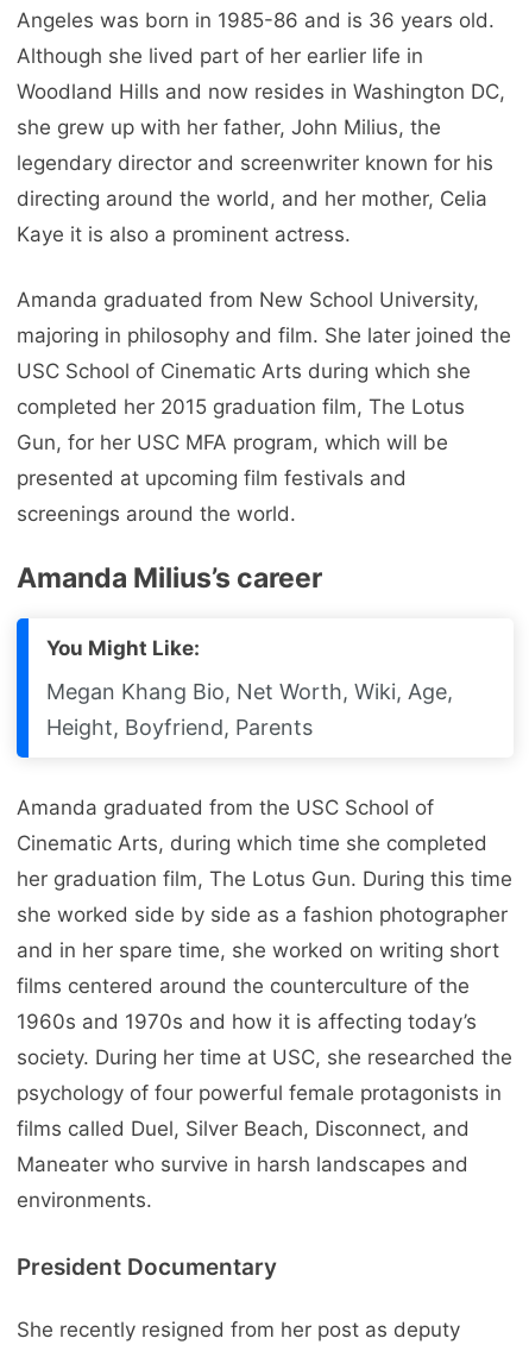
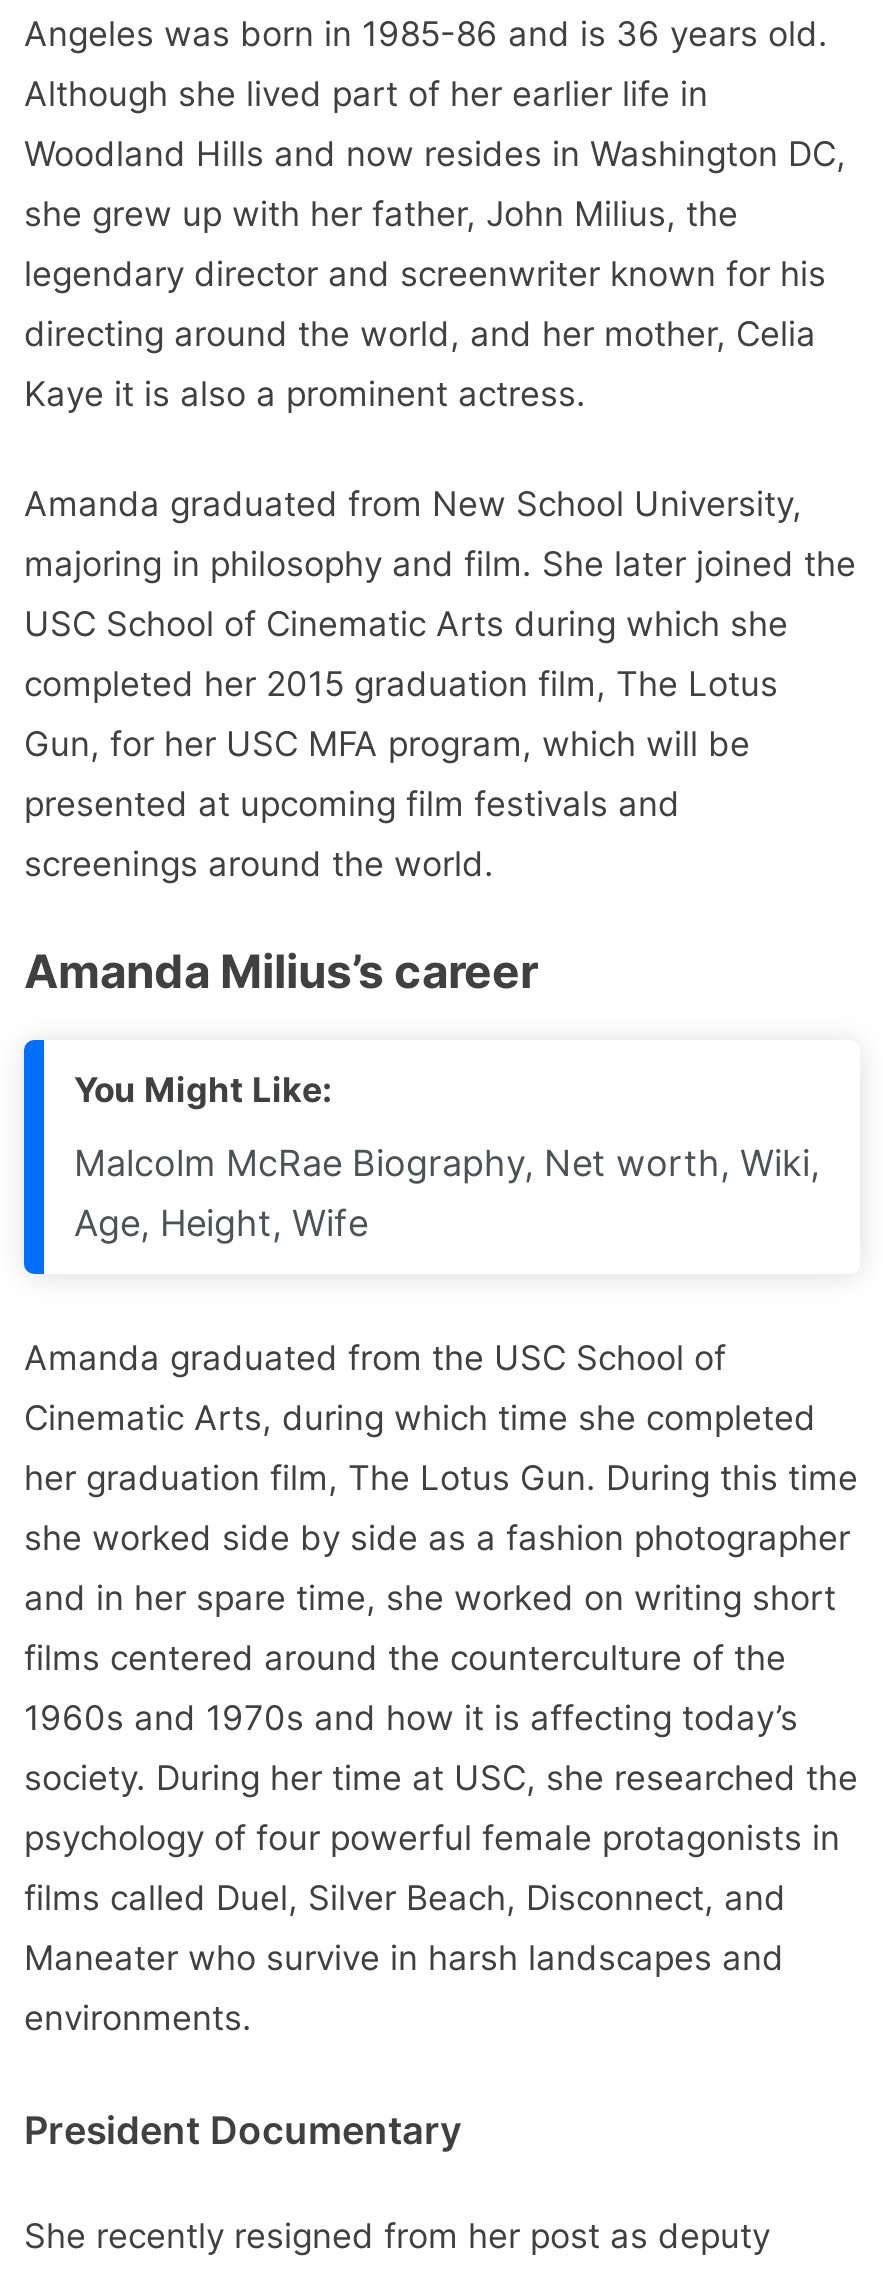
- Megan Khang Bio, Net Worth, Wiki, Age,
- Height, Boyfriend, Parents
+ Malcolm McRae Biography, Net worth, Wiki,
+ Age, Height, Wife
